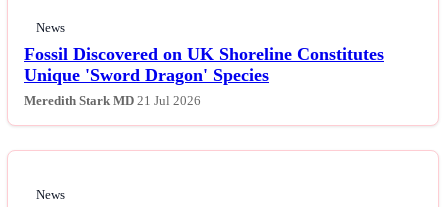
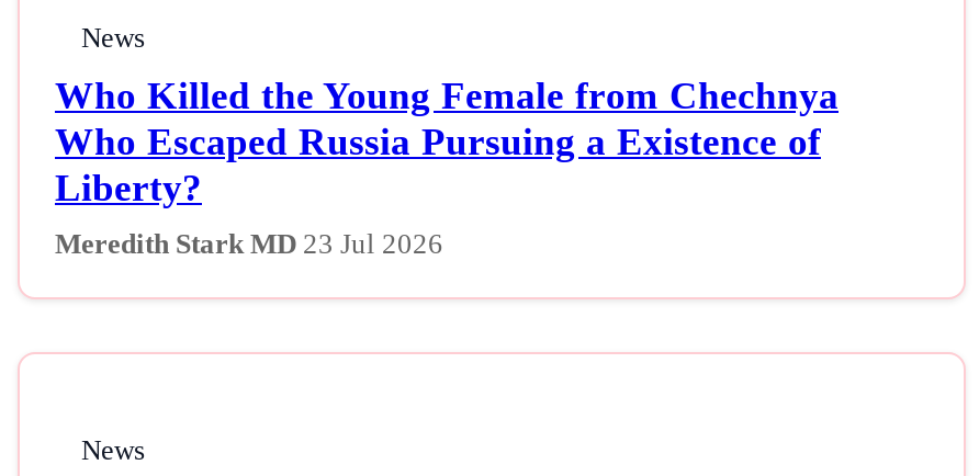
- Fossil Discovered on UK Shoreline Constitutes
- Unique 'Sword Dragon' Species
- Meredith Stark MD 21 Jul 2026
+ Who Killed the Young Female from Chechnya
+ Who Escaped Russia Pursuing a Existence of
+ Liberty?
+ Meredith Stark MD 23 Jul 2026
